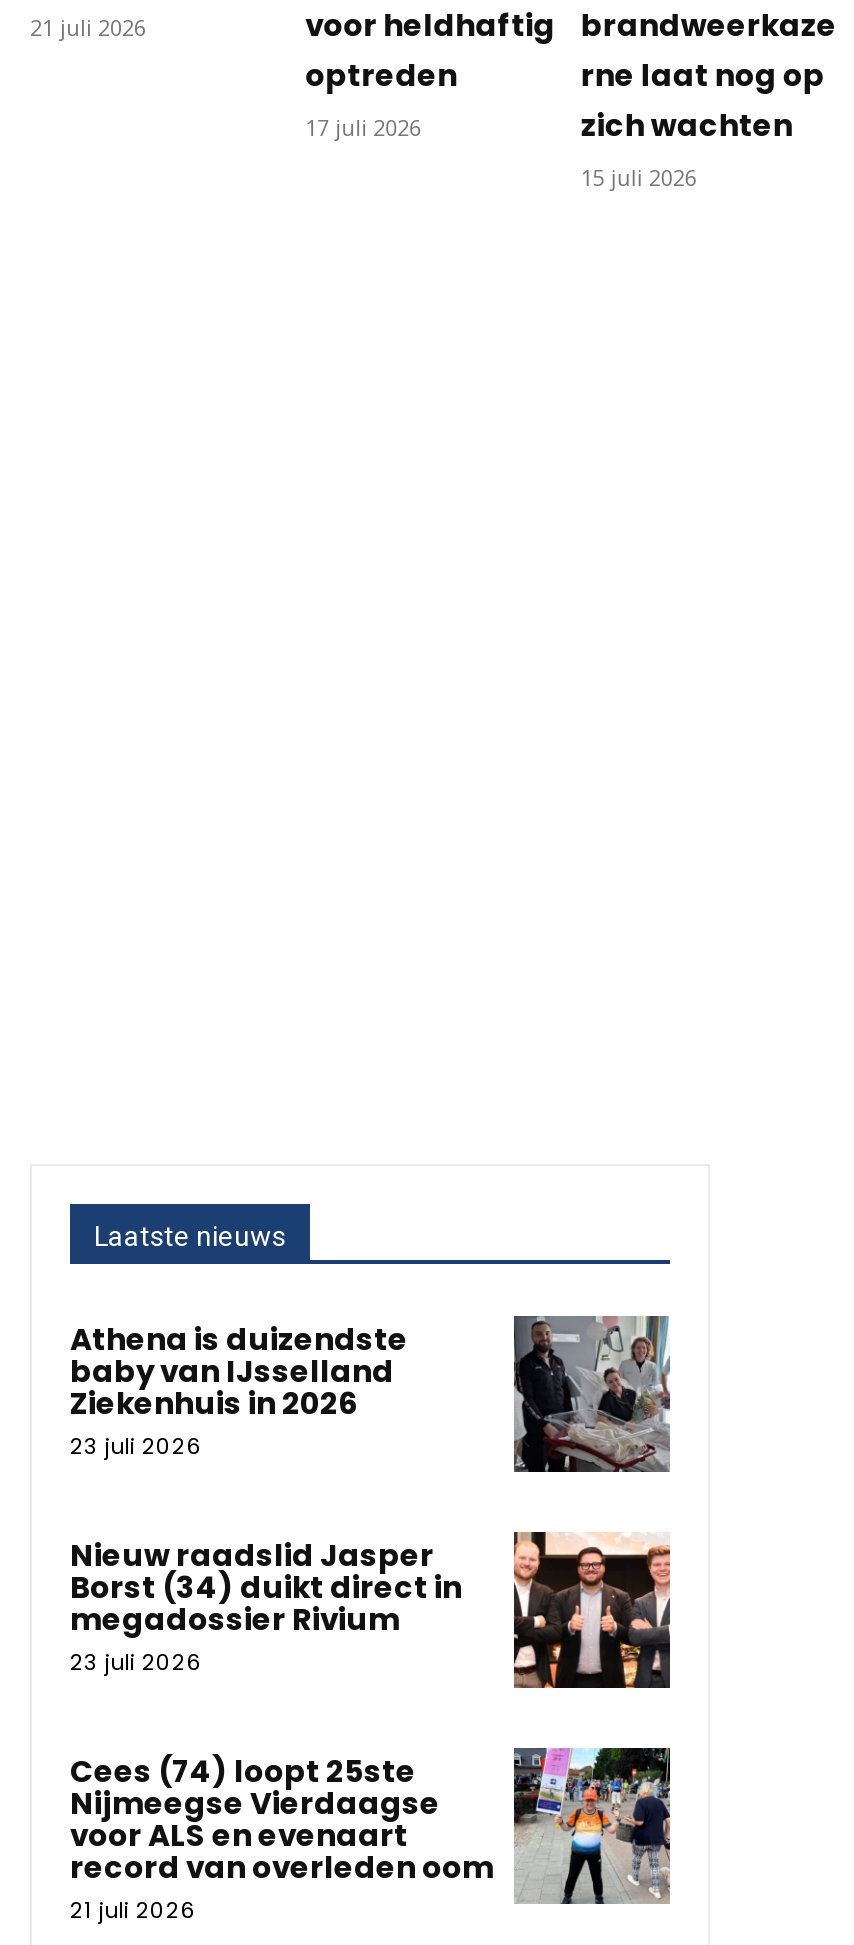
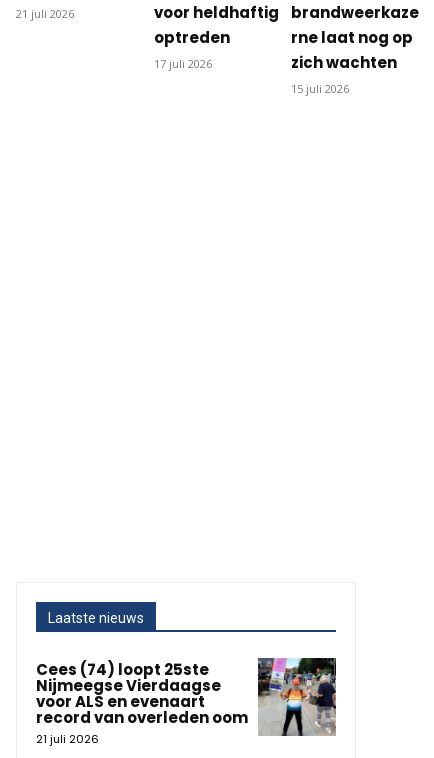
- [image]
- Athena is duizendste
- baby van IJsselland
- Ziekenhuis in 2026
- 23 juli 2026
- Nieuw raadslid Jasper
- Borst (34) duikt direct in
- megadossier Rivium
- 23 juli 2026

- [image]
